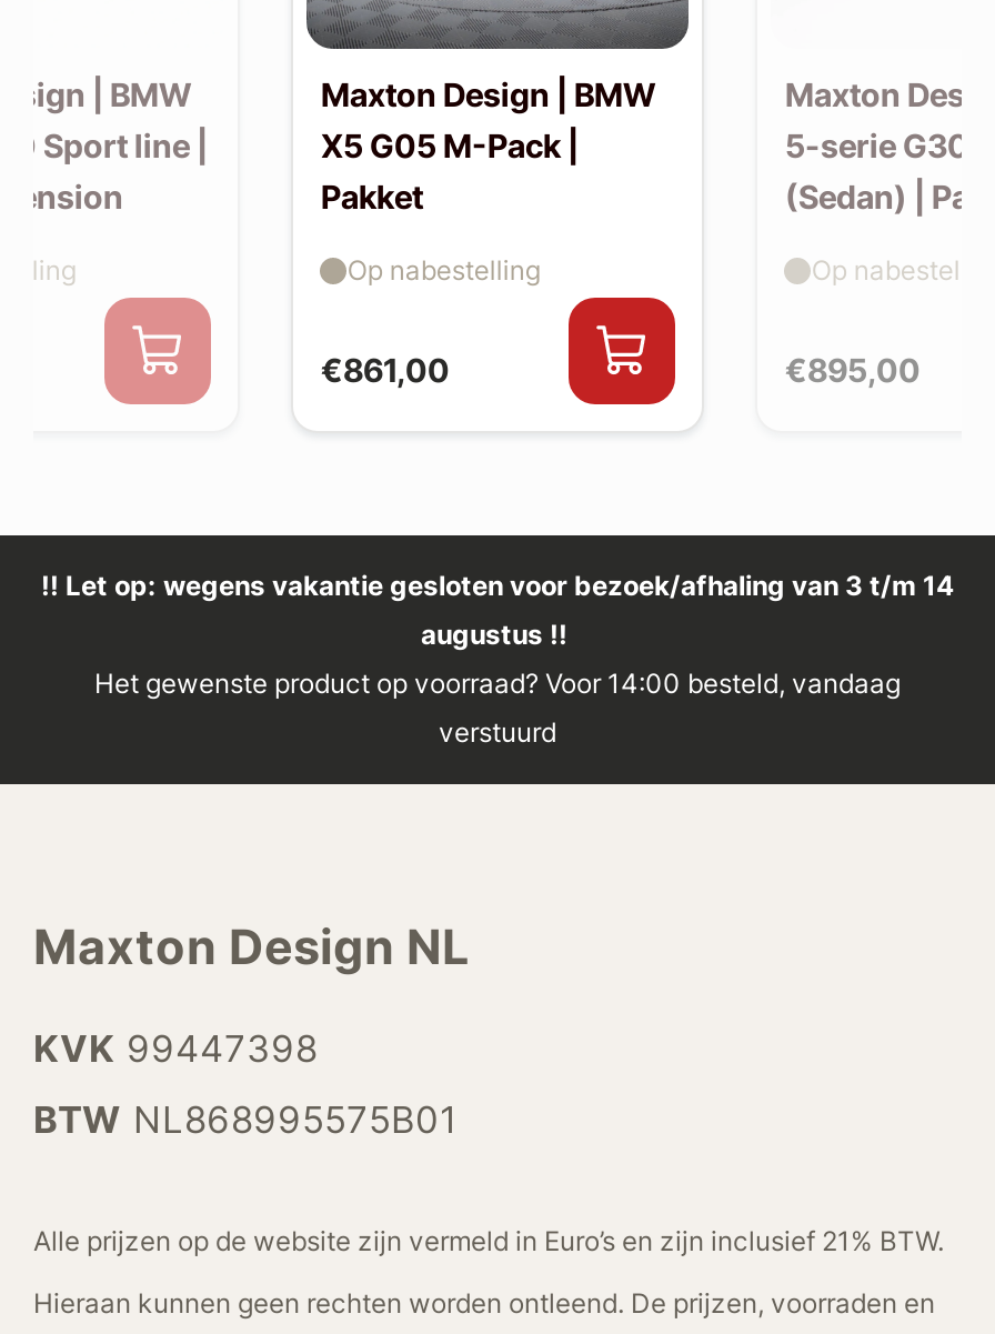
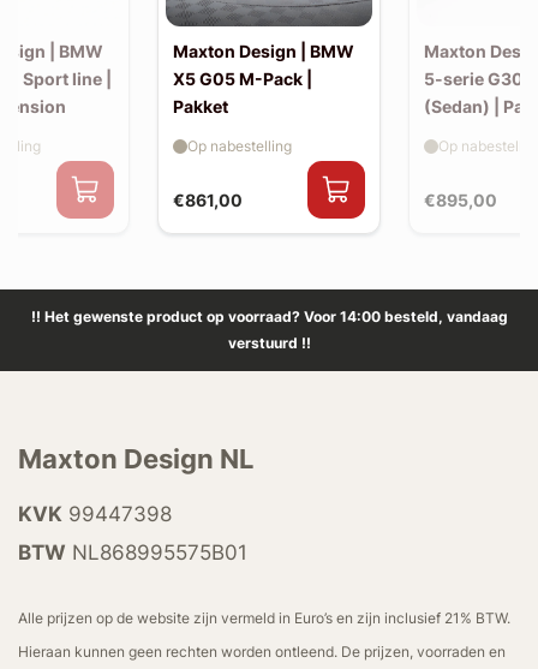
- !! Let op: wegens vakantie gesloten voor bezoek/afhaling van 3 t/m 14
- augustus !!
- Het gewenste product op voorraad? Voor 14:00 besteld, vandaag
- verstuurd
+ !! Het gewenste product op voorraad? Voor 14:00 besteld, vandaag
+ verstuurd !!
